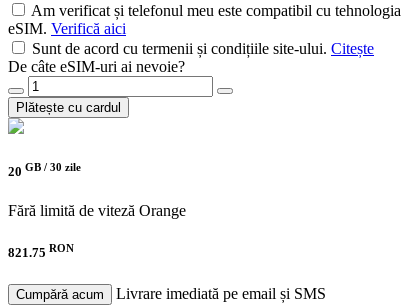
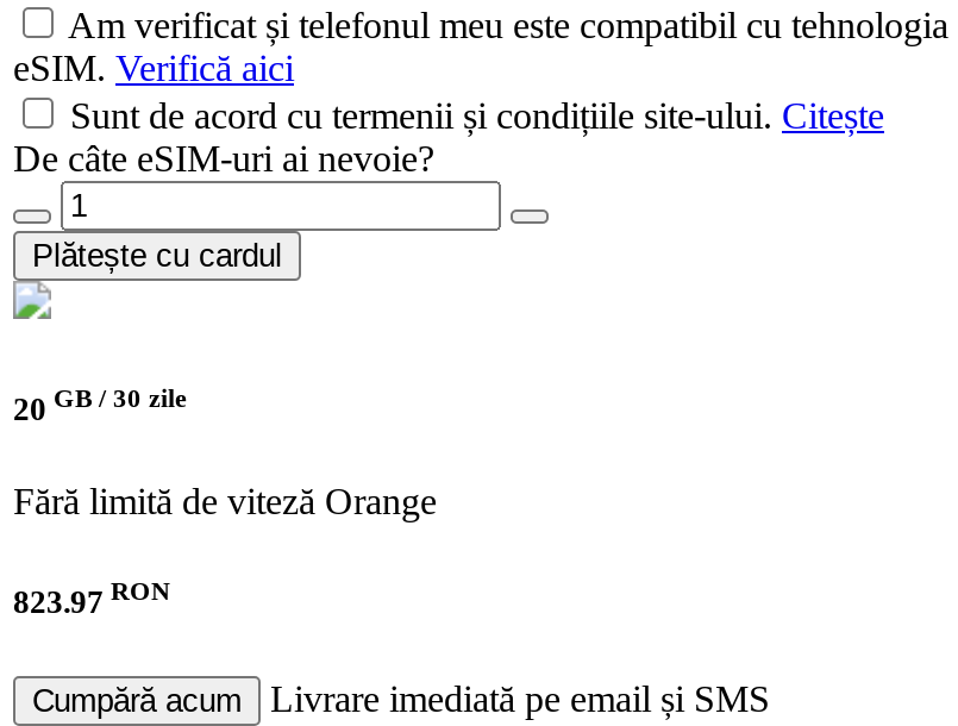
- 821.75 RON
+ 823.97 RON
